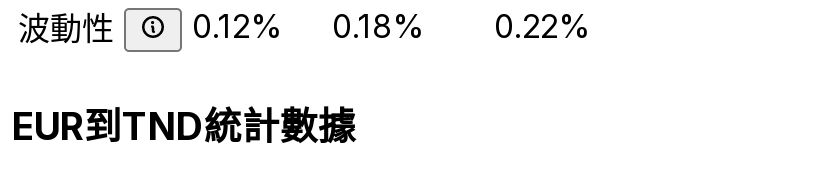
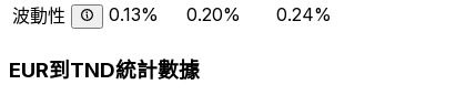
- 0.12%
+ 0.13%

- 0.18%
+ 0.20%

- 0.22%
+ 0.24%
